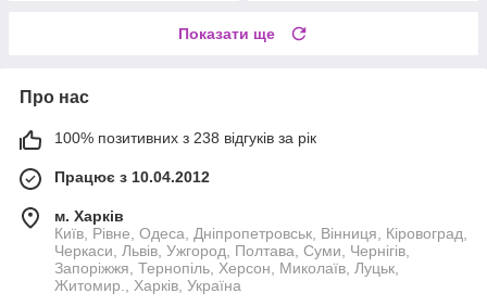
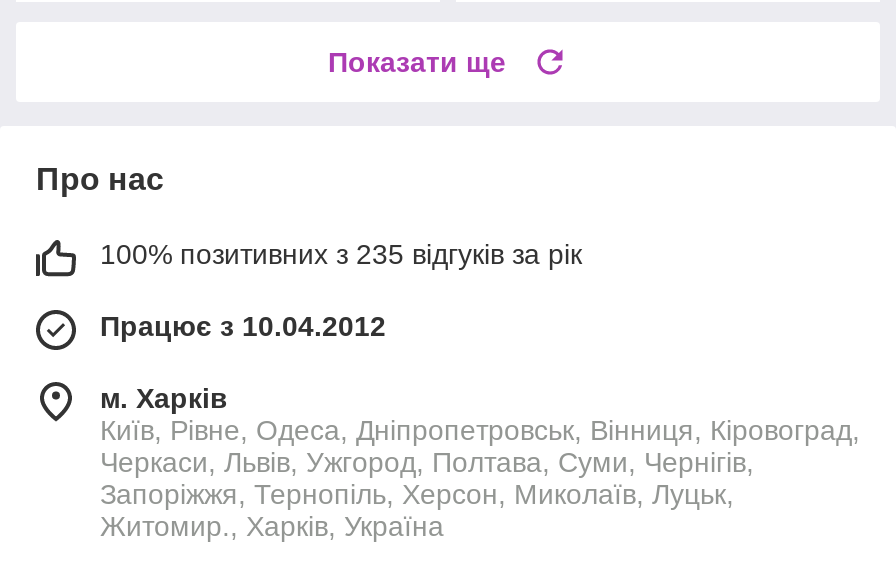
- 100% позитивних з 238 відгуків за рік
+ 100% позитивних з 235 відгуків за рік
